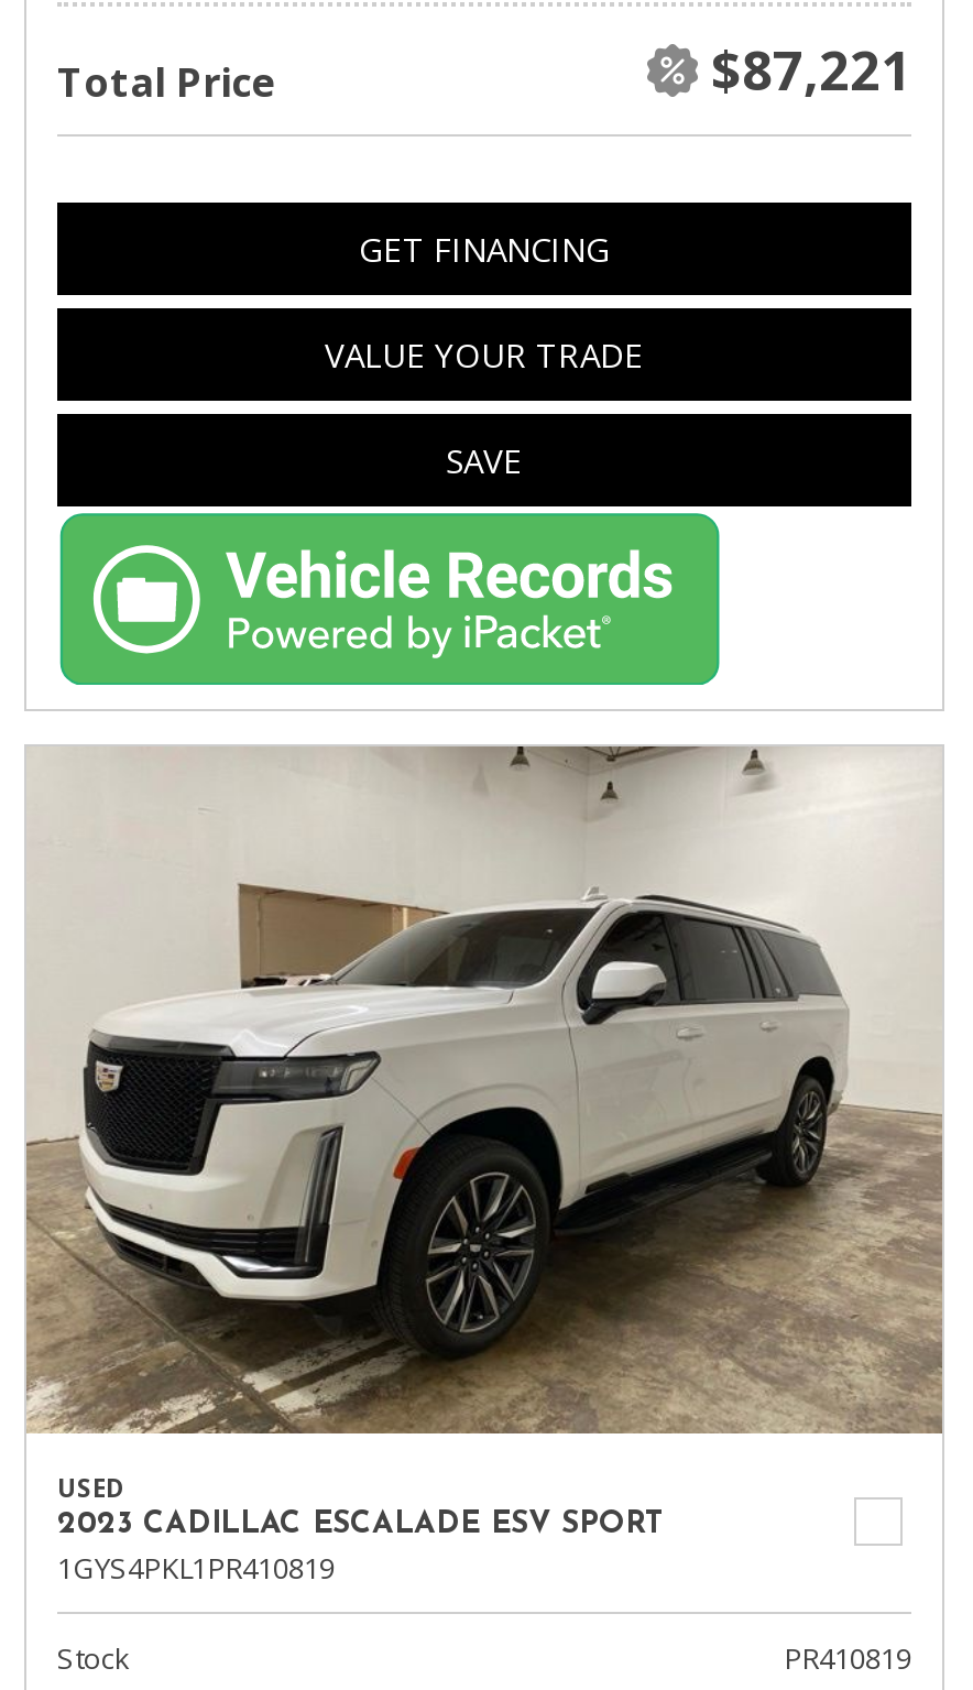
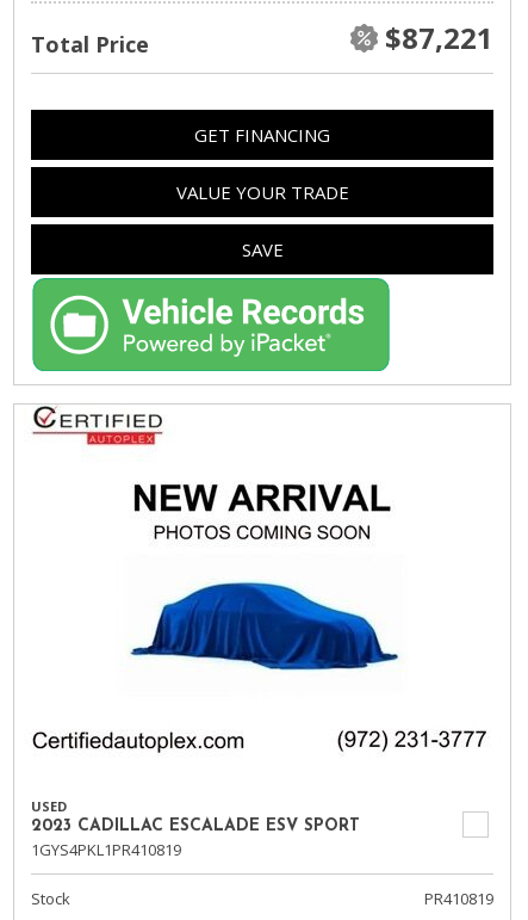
- [image]
+ [image]
